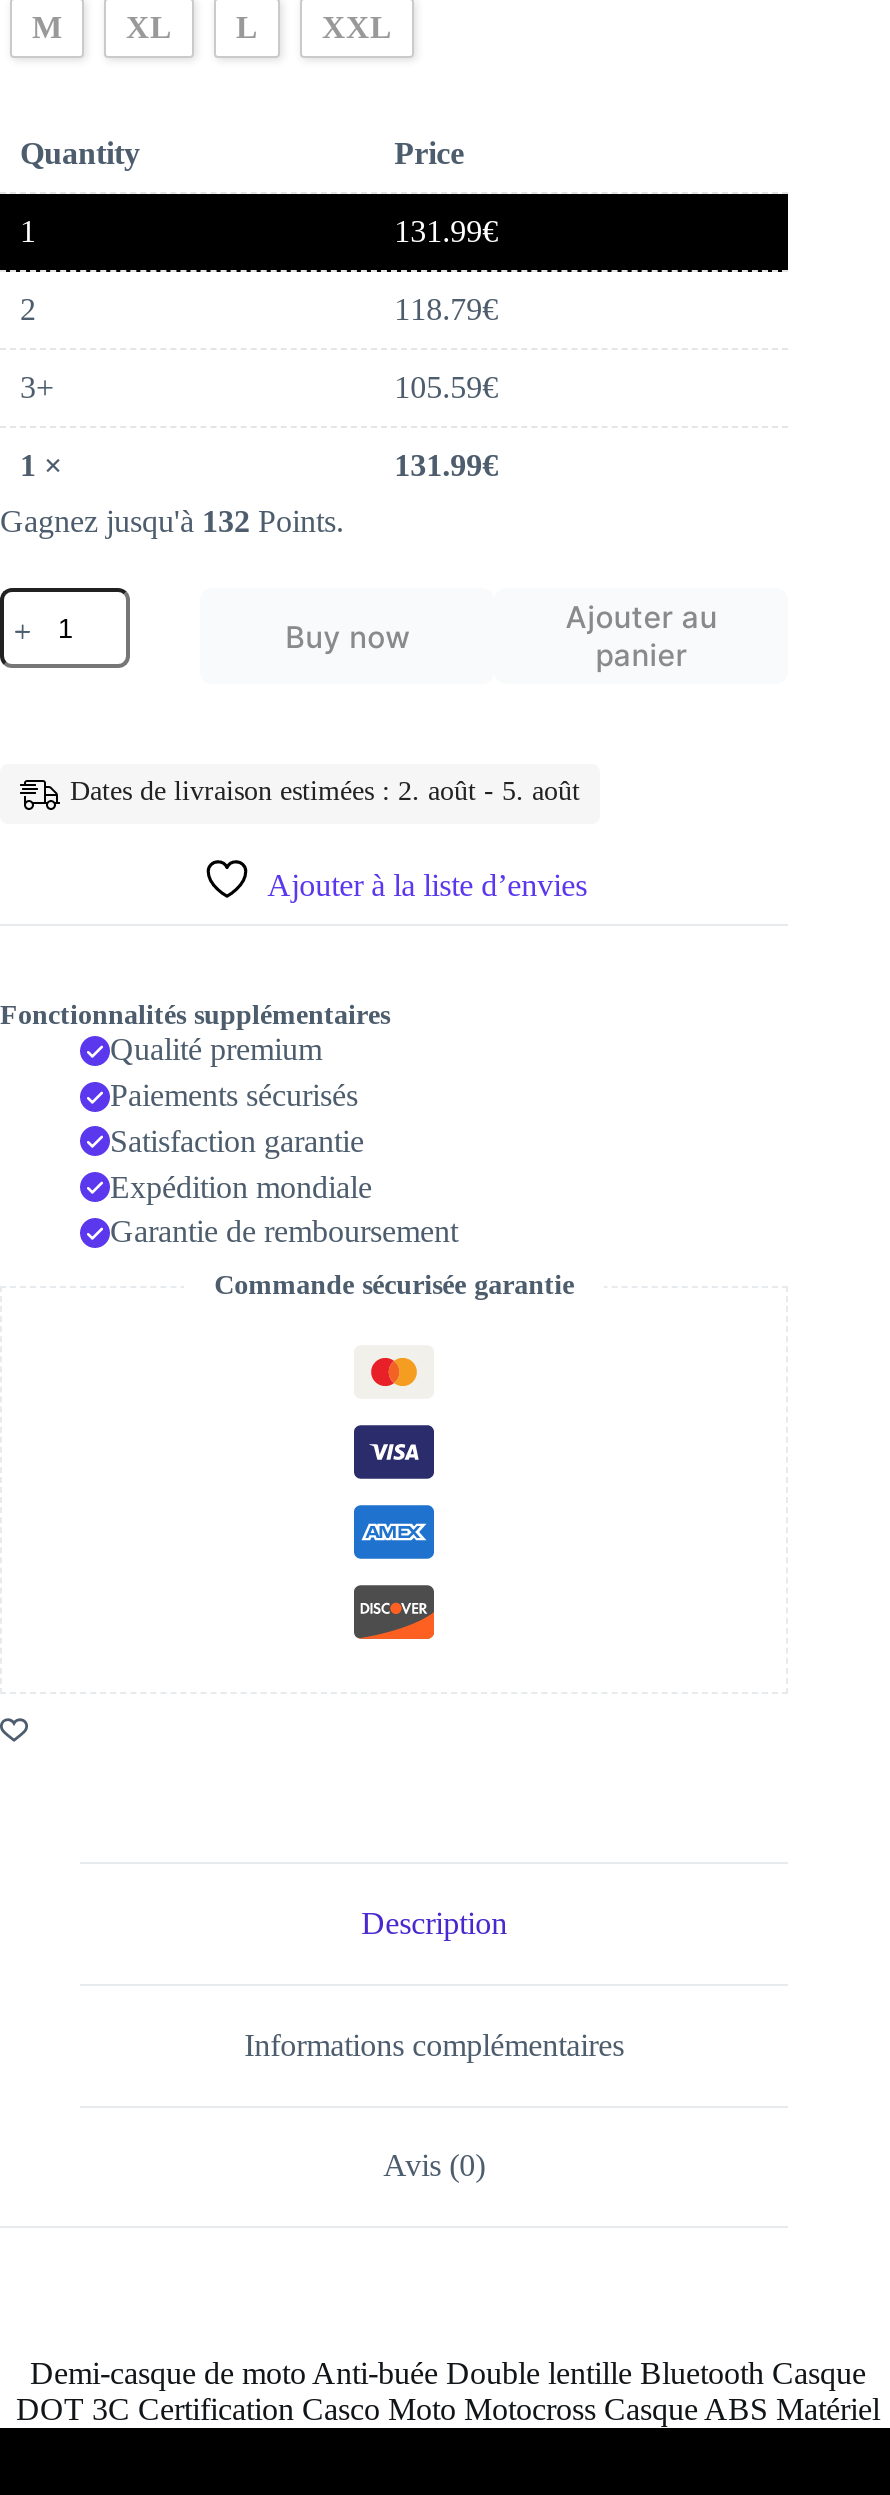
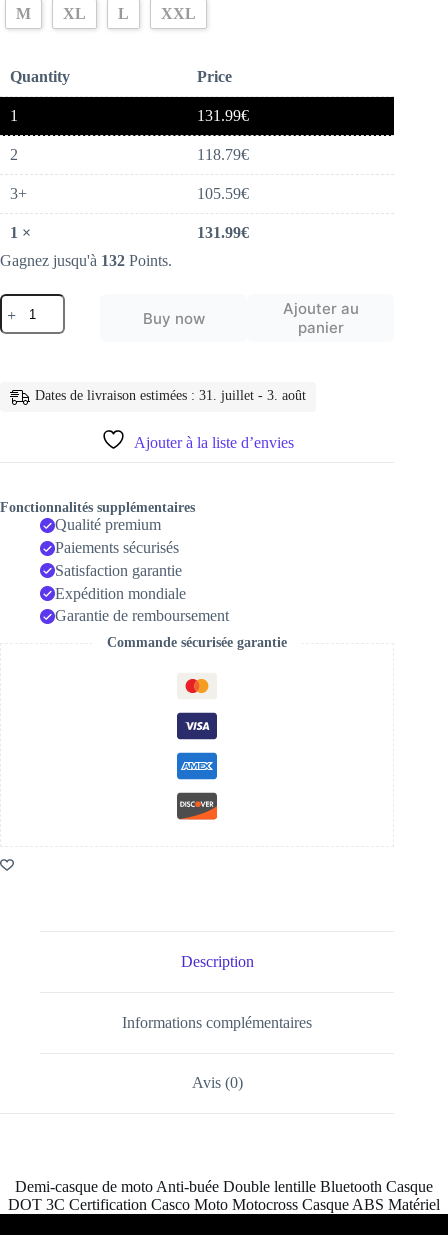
- Dates de livraison estimées : 2. août - 5. août
+ Dates de livraison estimées : 31. juillet - 3. août
